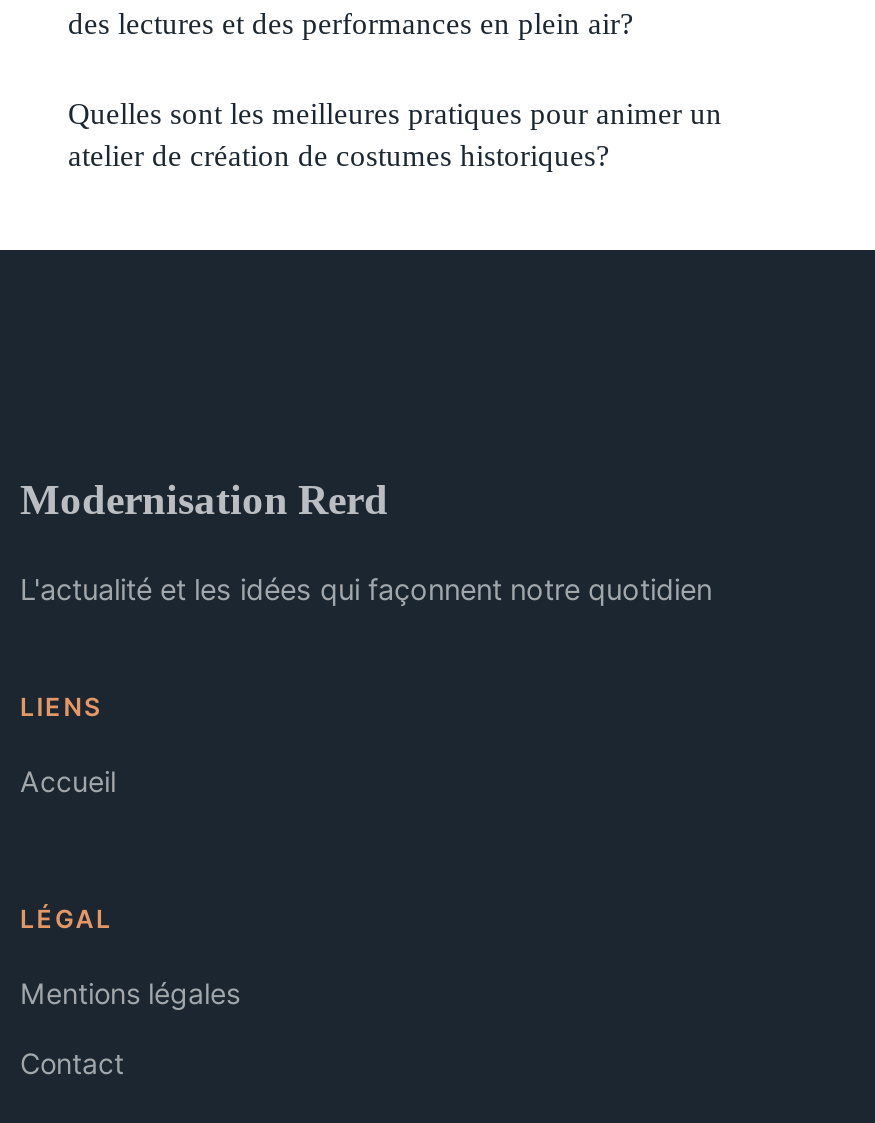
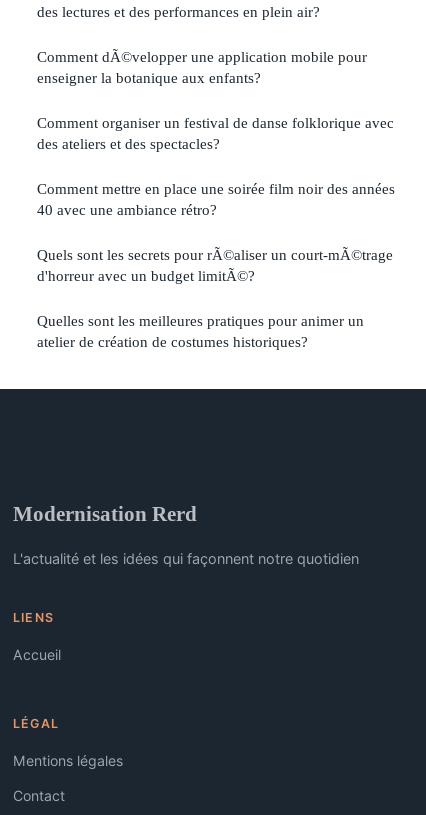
+ Comment dÃ©velopper une application mobile pour
+ enseigner la botanique aux enfants?
+ Comment organiser un festival de danse folklorique avec
+ des ateliers et des spectacles?
+ Comment mettre en place une soirée film noir des années
+ 40 avec une ambiance rétro?
+ Quels sont les secrets pour rÃ©aliser un court-mÃ©trage
+ d'horreur avec un budget limitÃ©?
